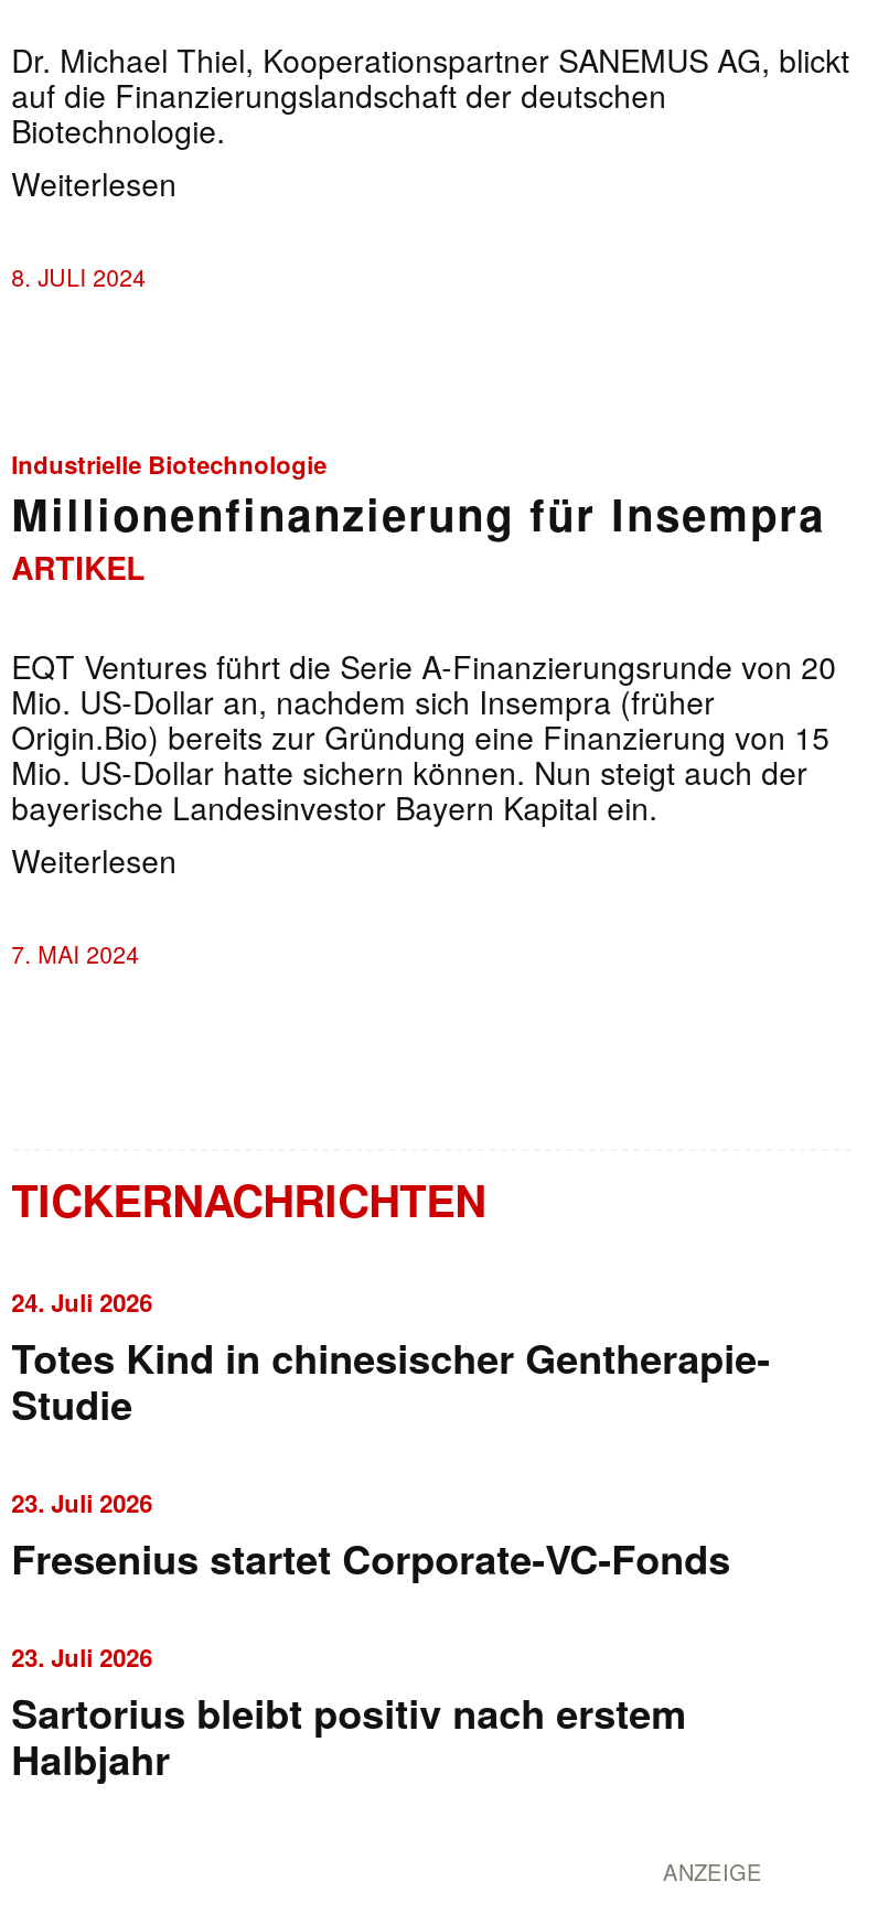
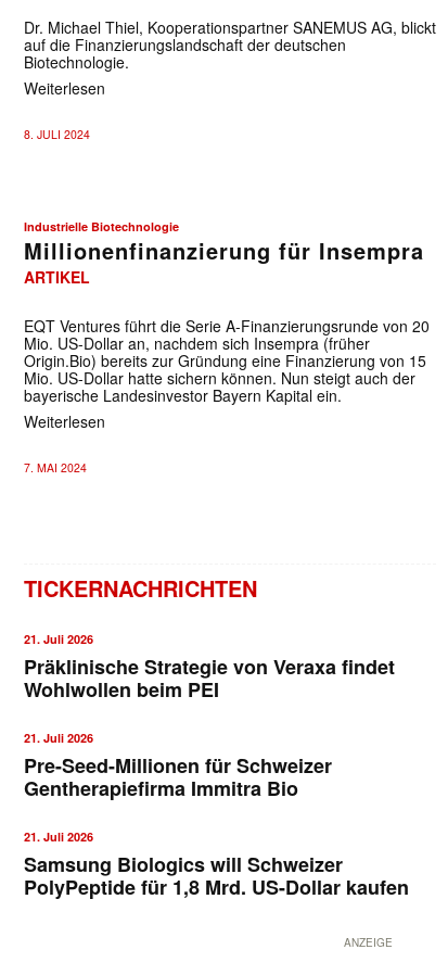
- 24. Juli 2026
- Totes Kind in chinesischer Gentherapie-
- Studie
+ 21. Juli 2026
+ Präklinische Strategie von Veraxa findet
+ Wohlwollen beim PEI

- 23. Juli 2026
- Fresenius startet Corporate-VC-Fonds
+ 21. Juli 2026
+ Pre-Seed-Millionen für Schweizer
+ Gentherapiefirma Immitra Bio

- 23. Juli 2026
- Sartorius bleibt positiv nach erstem
- Halbjahr
+ 21. Juli 2026
+ Samsung Biologics will Schweizer
+ PolyPeptide für 1,8 Mrd. US-Dollar kaufen
